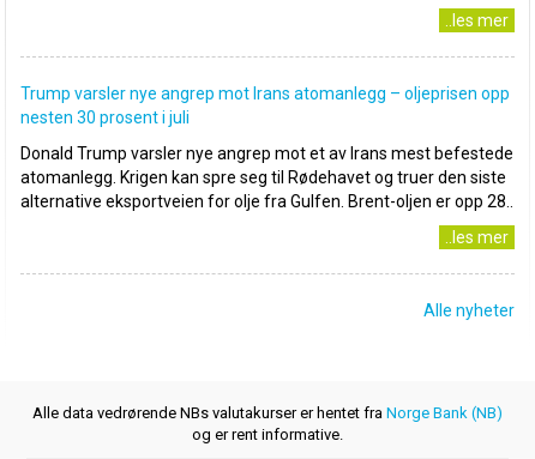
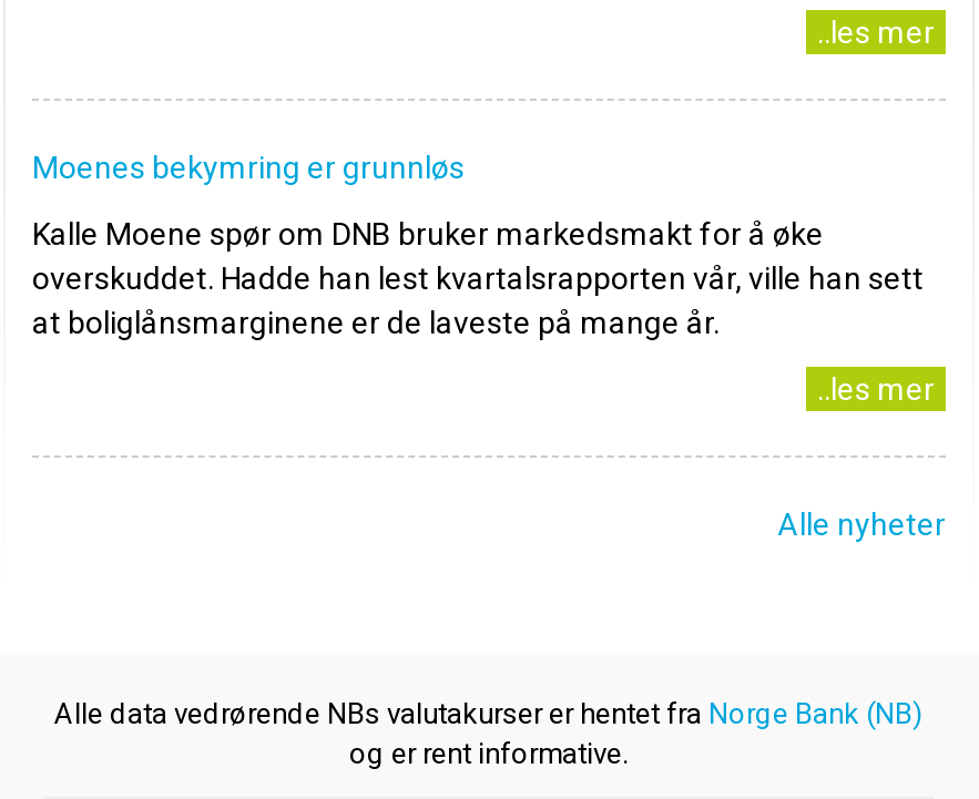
- Trump varsler nye angrep mot Irans atomanlegg – oljeprisen opp
- nesten 30 prosent i juli
+ Moenes bekymring er grunnløs

- Donald Trump varsler nye angrep mot et av Irans mest befestede
- atomanlegg. Krigen kan spre seg til Rødehavet og truer den siste
- alternative eksportveien for olje fra Gulfen. Brent-oljen er opp 28..
+ Kalle Moene spør om DNB bruker markedsmakt for å øke
+ overskuddet. Hadde han lest kvartalsrapporten vår, ville han sett
+ at boliglånsmarginene er de laveste på mange år.
